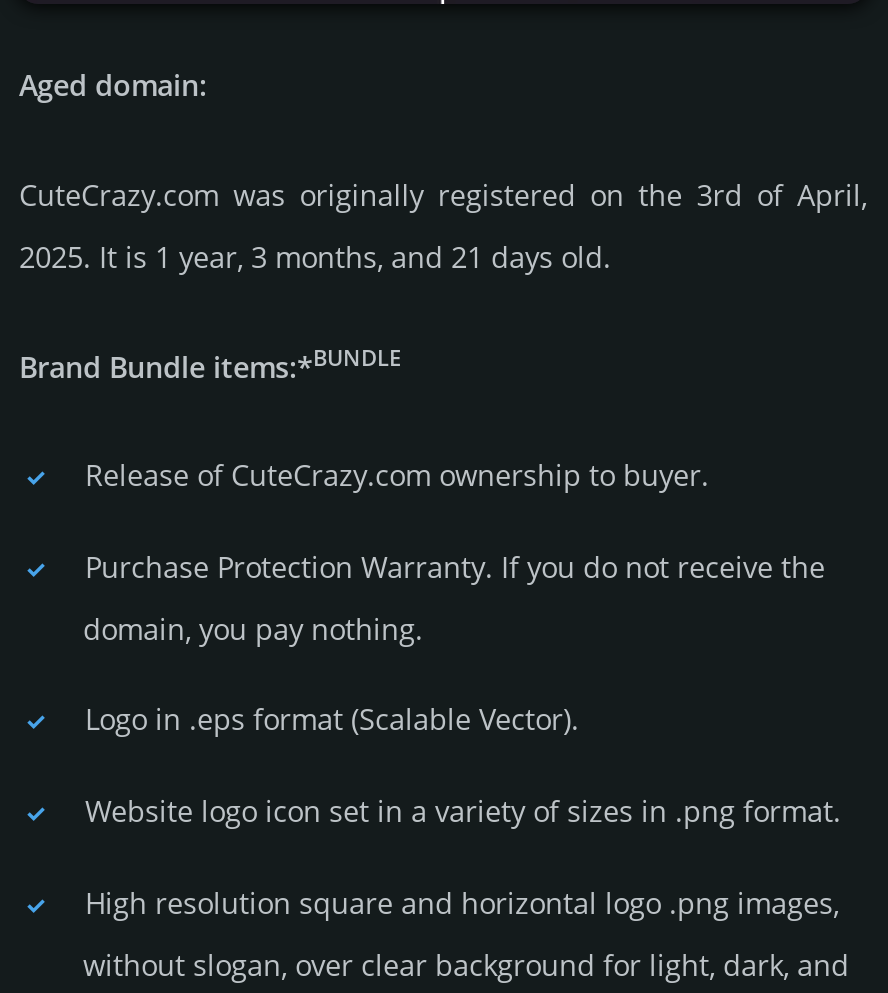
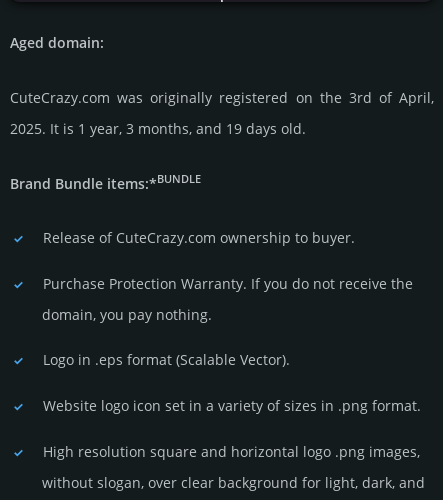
- 2025. It is 1 year, 3 months, and 21 days old.
+ 2025. It is 1 year, 3 months, and 19 days old.
